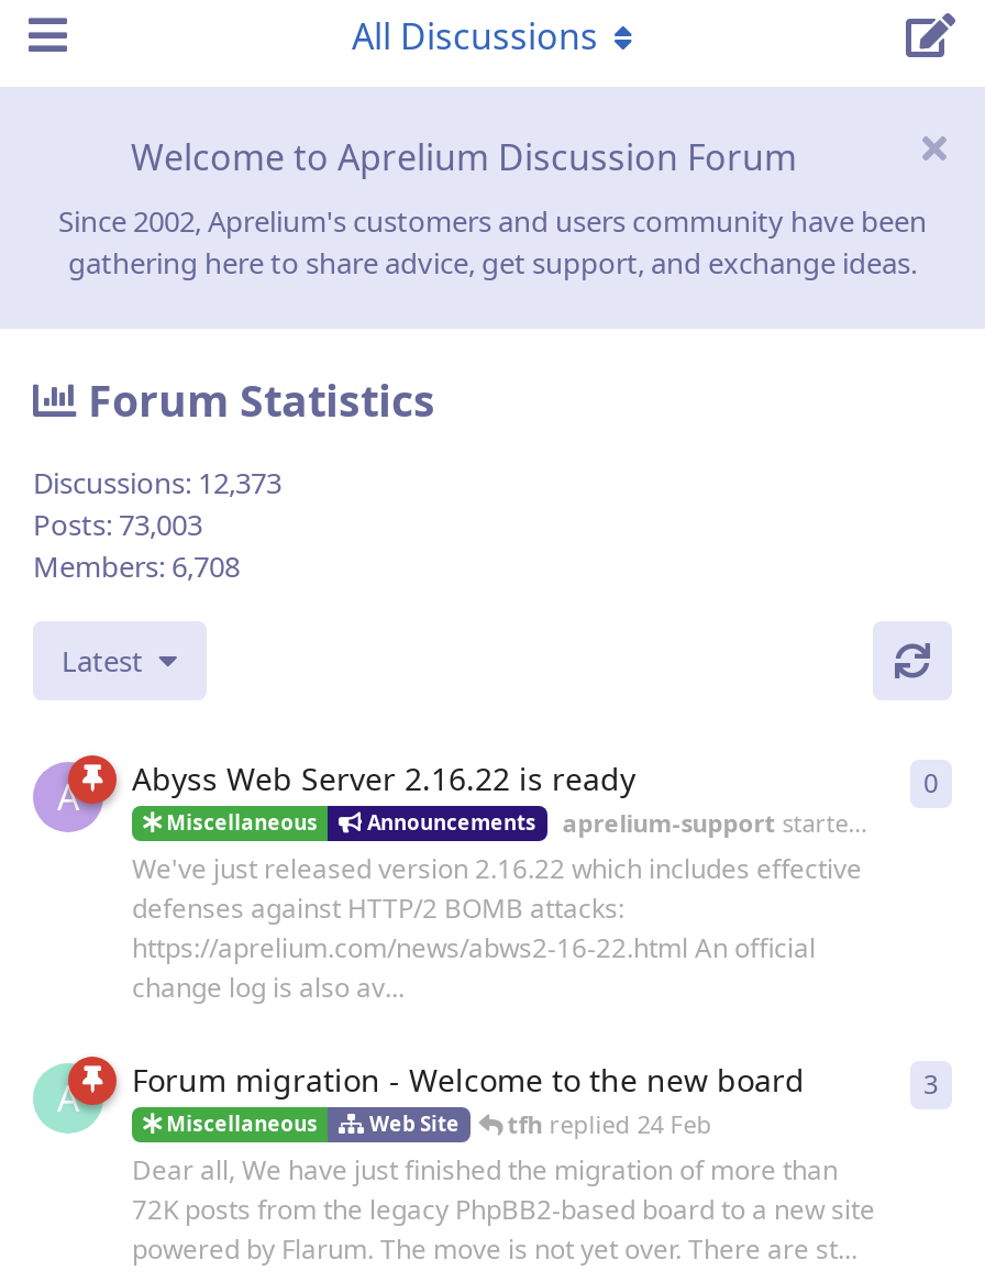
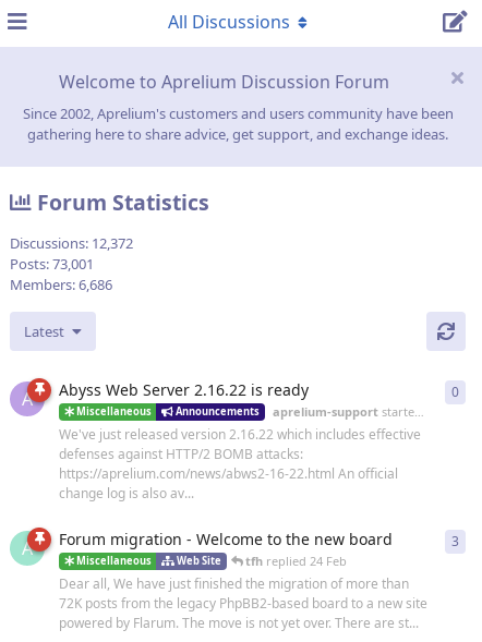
- Discussions: 12,373
+ Discussions: 12,372

- Posts: 73,003
+ Posts: 73,001

- Members: 6,708
+ Members: 6,686
